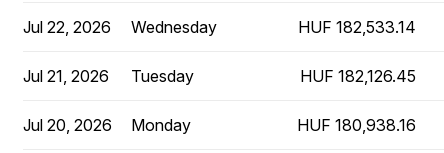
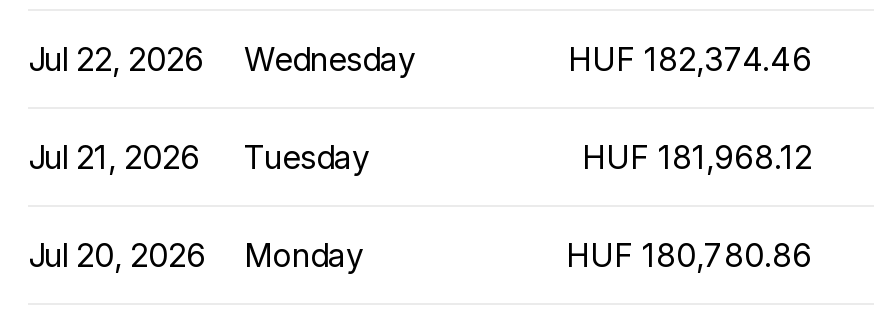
- HUF 182,533.14
+ HUF 182,374.46

- HUF 182,126.45
+ HUF 181,968.12

- HUF 180,938.16
+ HUF 180,780.86
